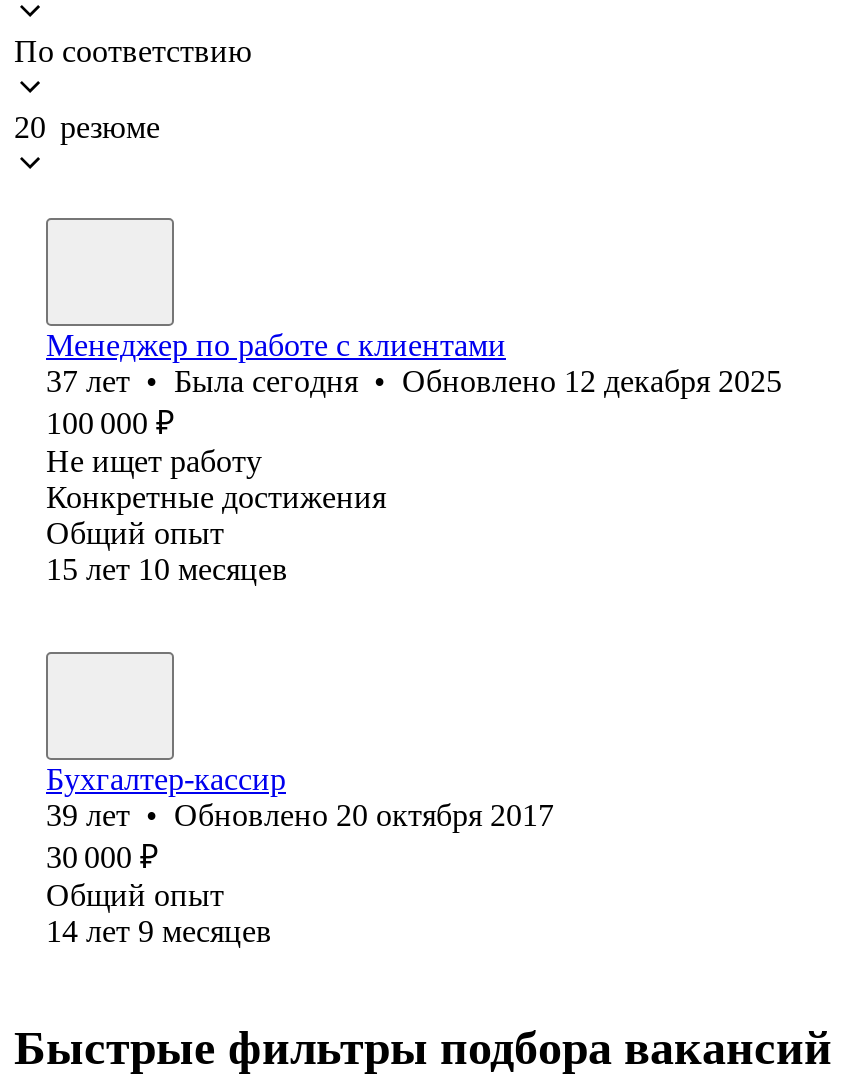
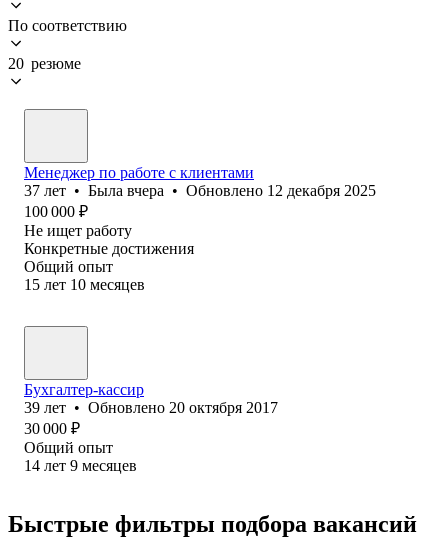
- 37 лет • Была сегодня • Обновлено 12 декабря 2025
+ 37 лет • Была вчера • Обновлено 12 декабря 2025
